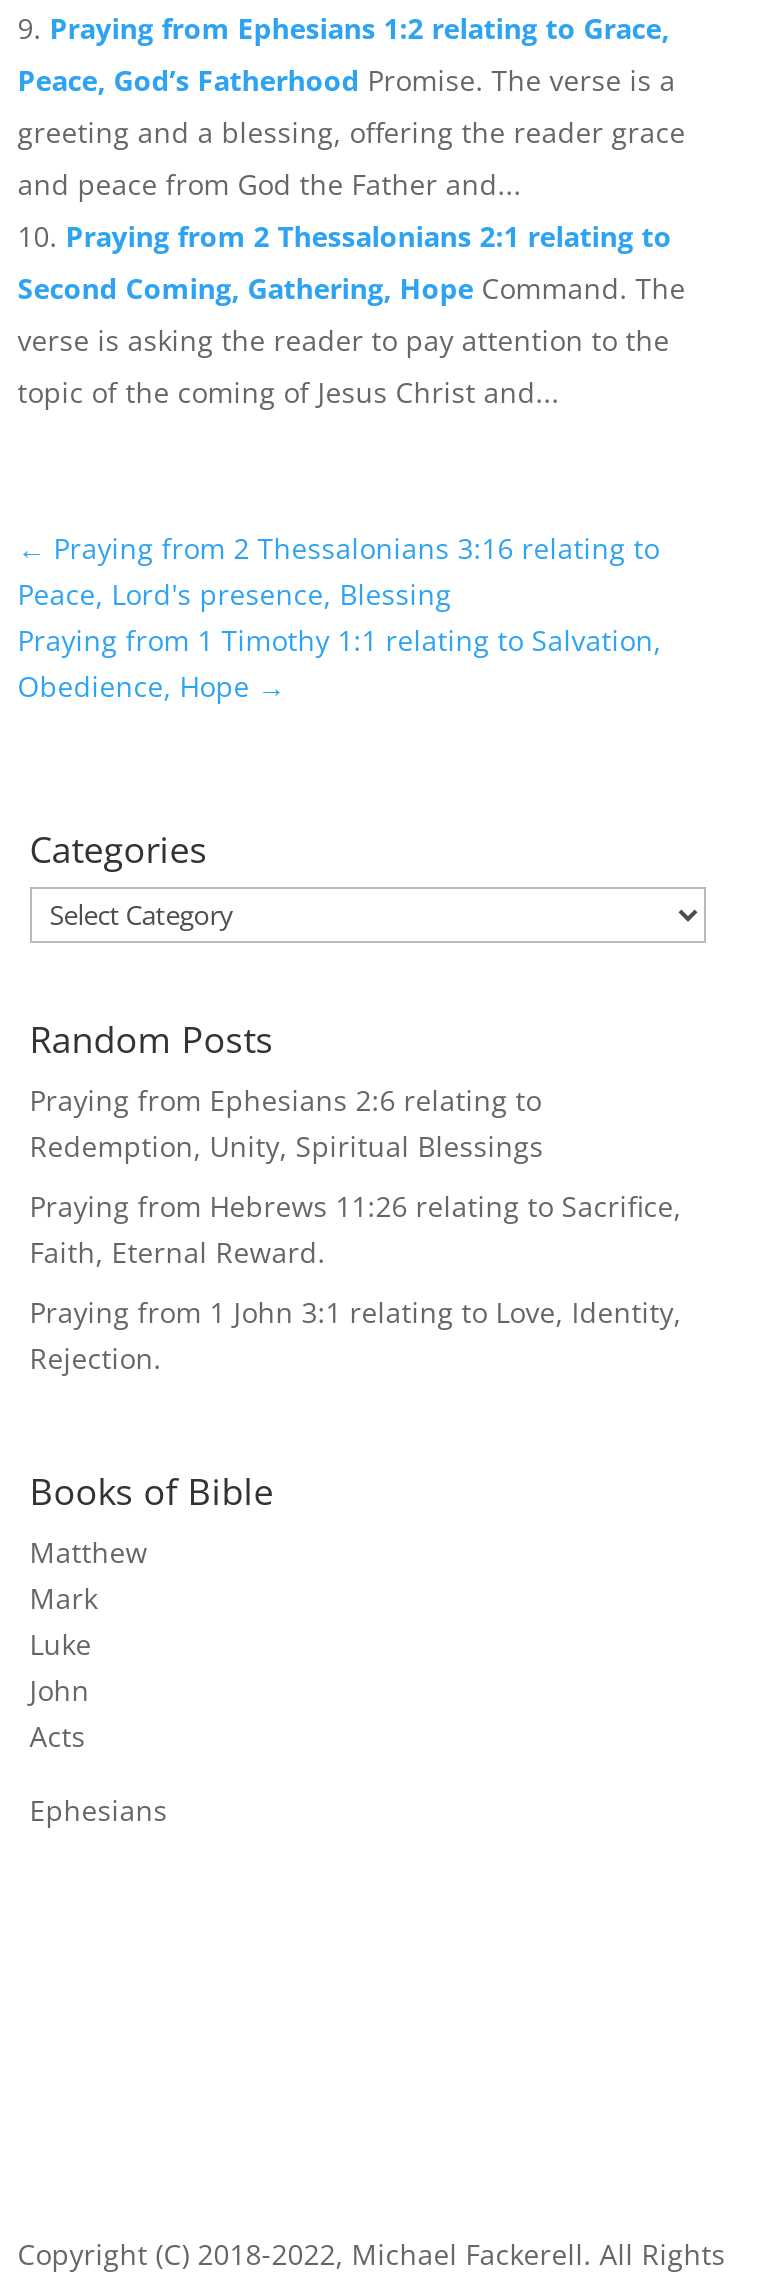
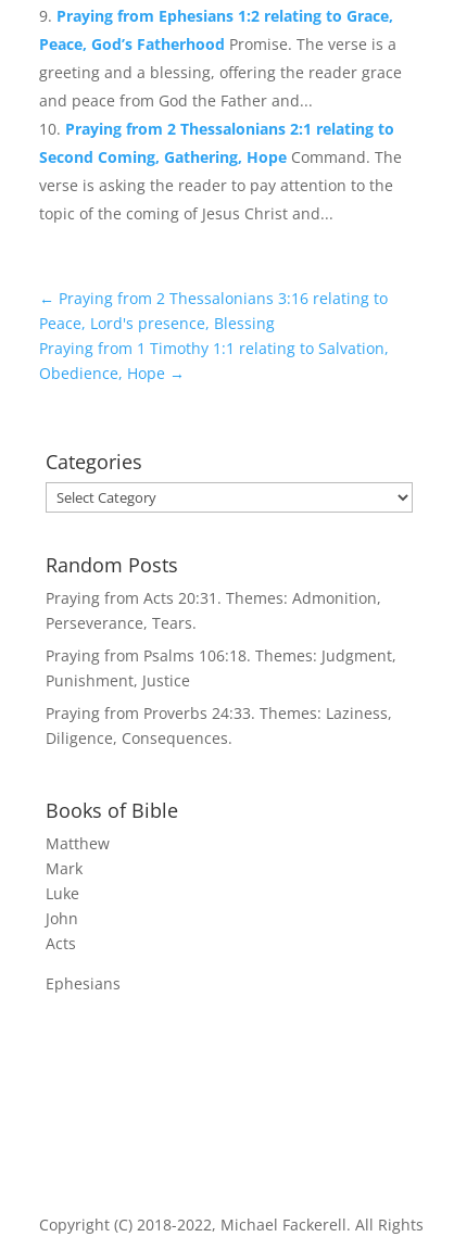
- Praying from Ephesians 2:6 relating to
- Redemption, Unity, Spiritual Blessings
+ Praying from Acts 20:31. Themes: Admonition,
+ Perseverance, Tears.

- Praying from Hebrews 11:26 relating to Sacrifice,
- Faith, Eternal Reward.
+ Praying from Psalms 106:18. Themes: Judgment,
+ Punishment, Justice

- Praying from 1 John 3:1 relating to Love, Identity,
- Rejection.
+ Praying from Proverbs 24:33. Themes: Laziness,
+ Diligence, Consequences.
